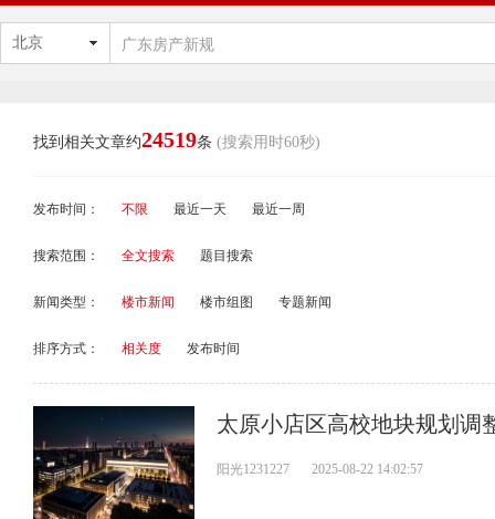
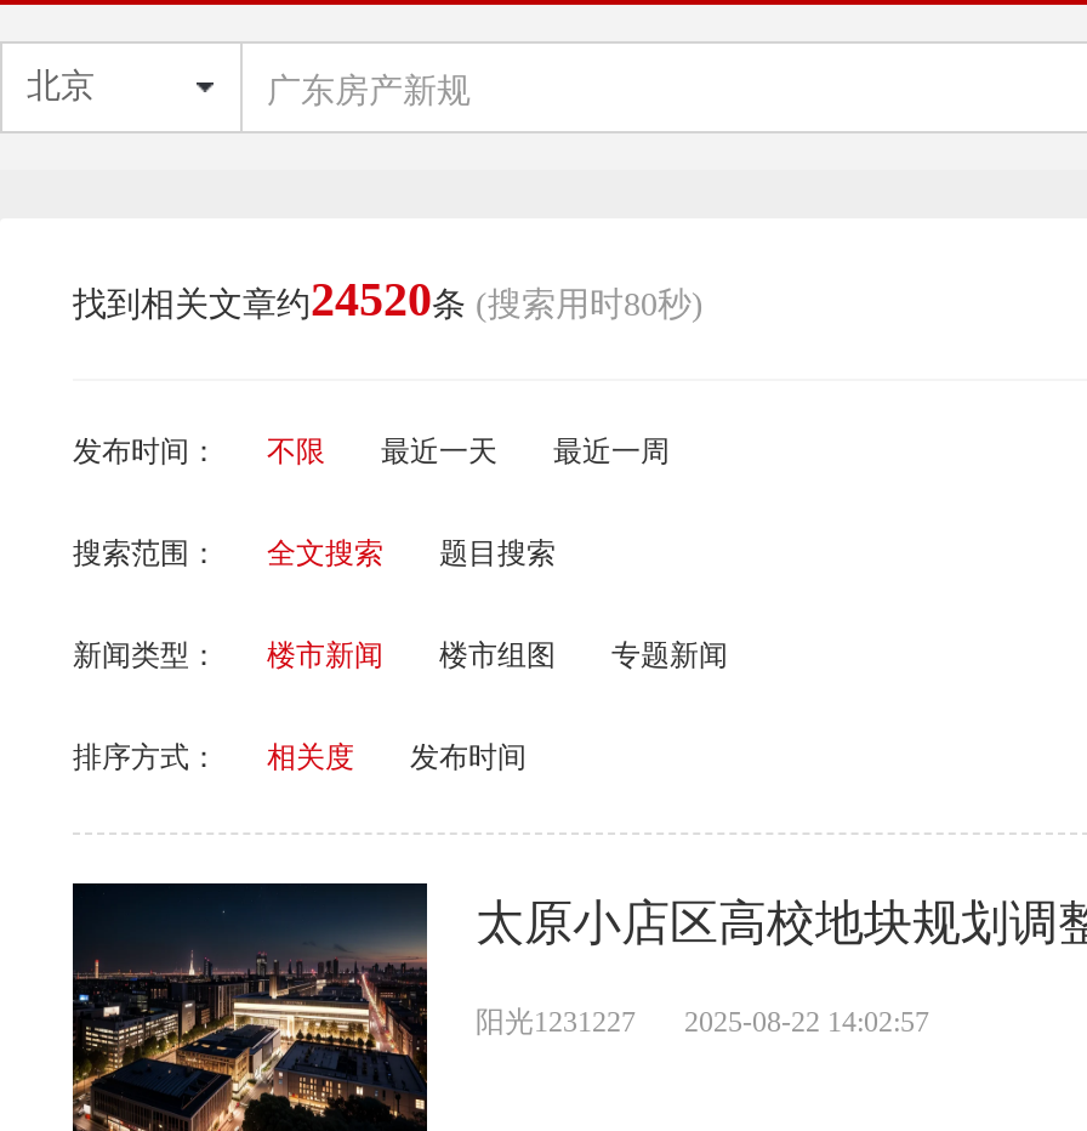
- 找到相关文章约24519条(搜索用时60秒)
+ 找到相关文章约24520条(搜索用时80秒)
